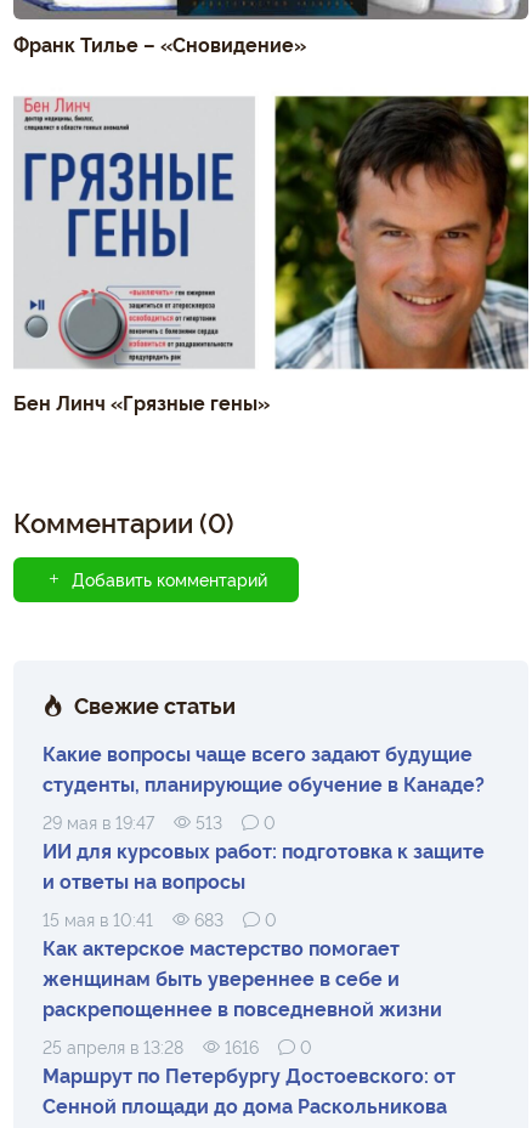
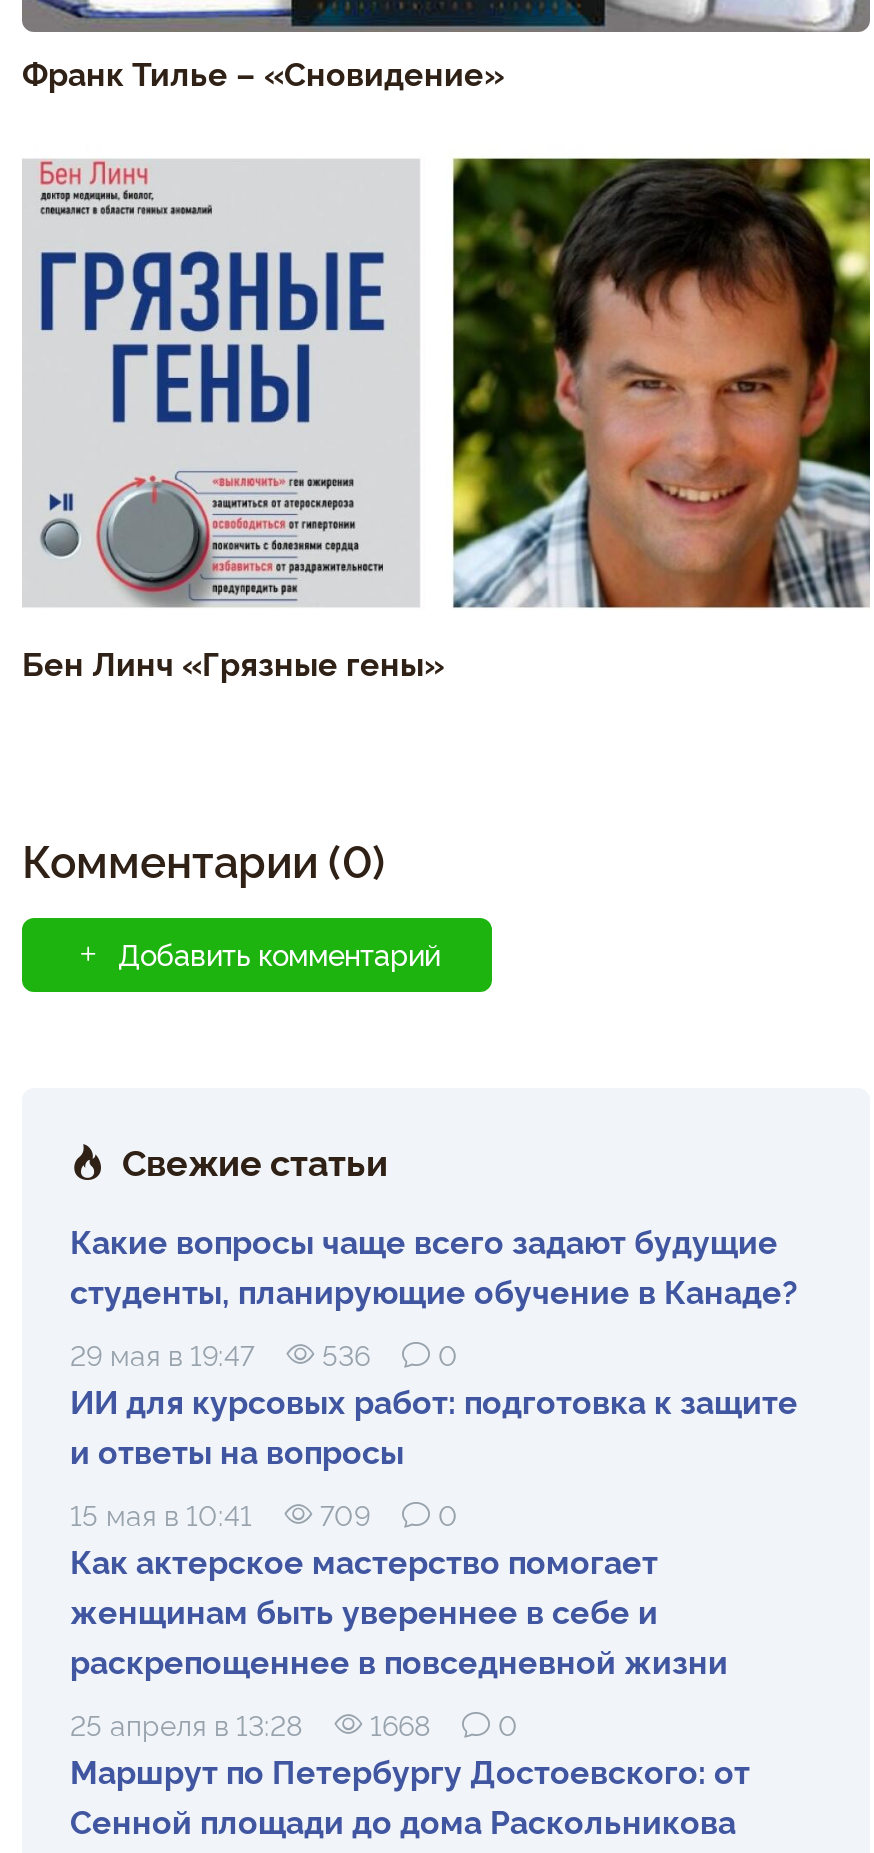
- 513
+ 536

- 683
+ 709

- 1616
+ 1668
